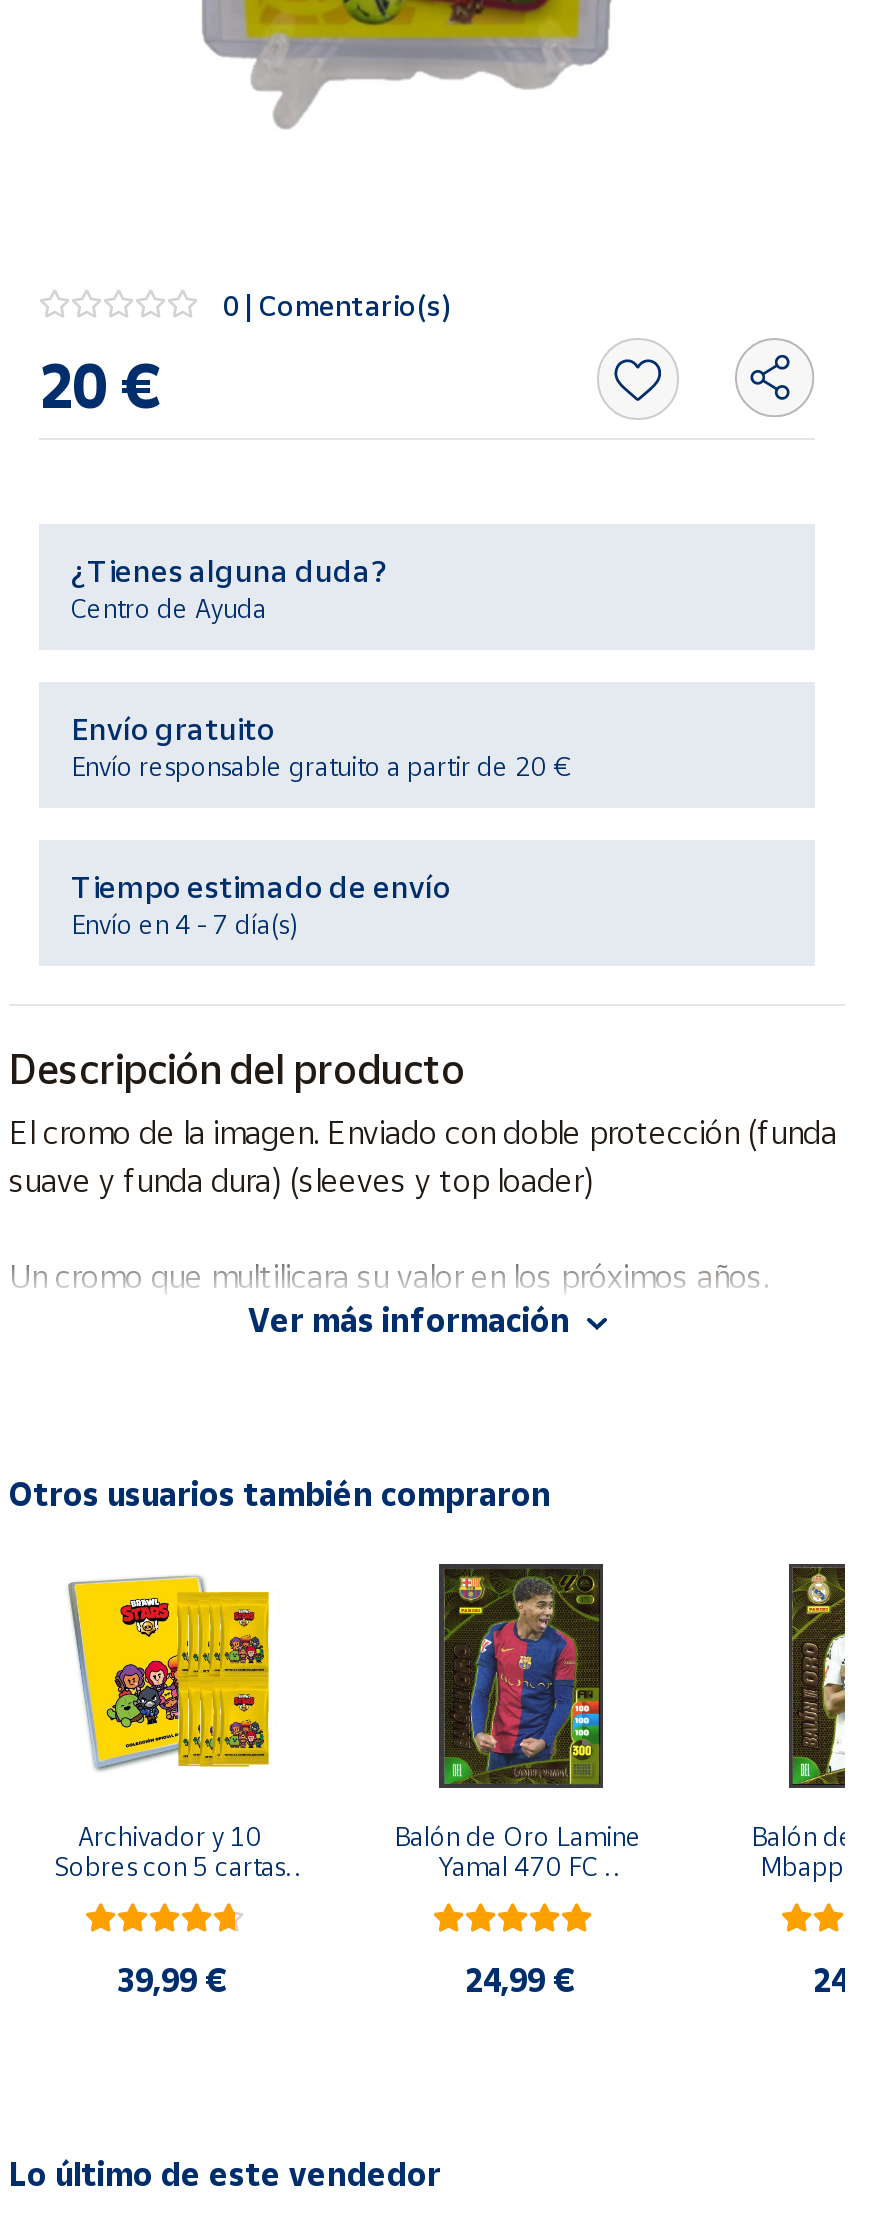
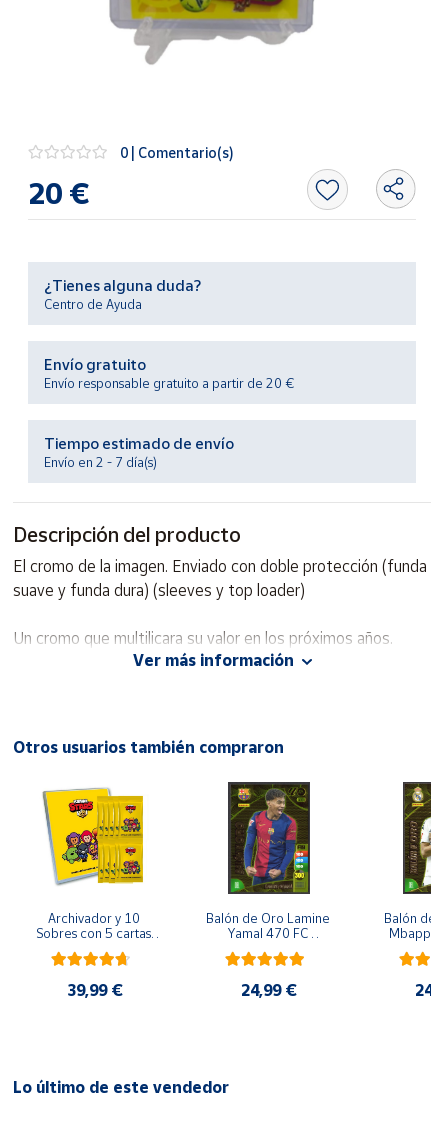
- Envío en 4 - 7 día(s)
+ Envío en 2 - 7 día(s)
